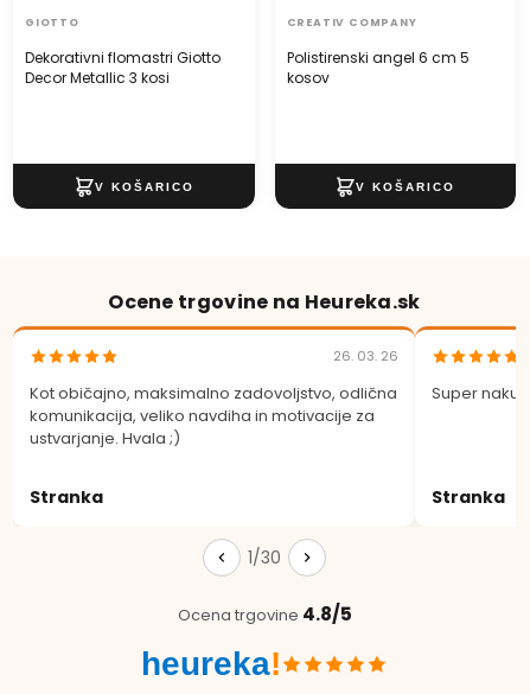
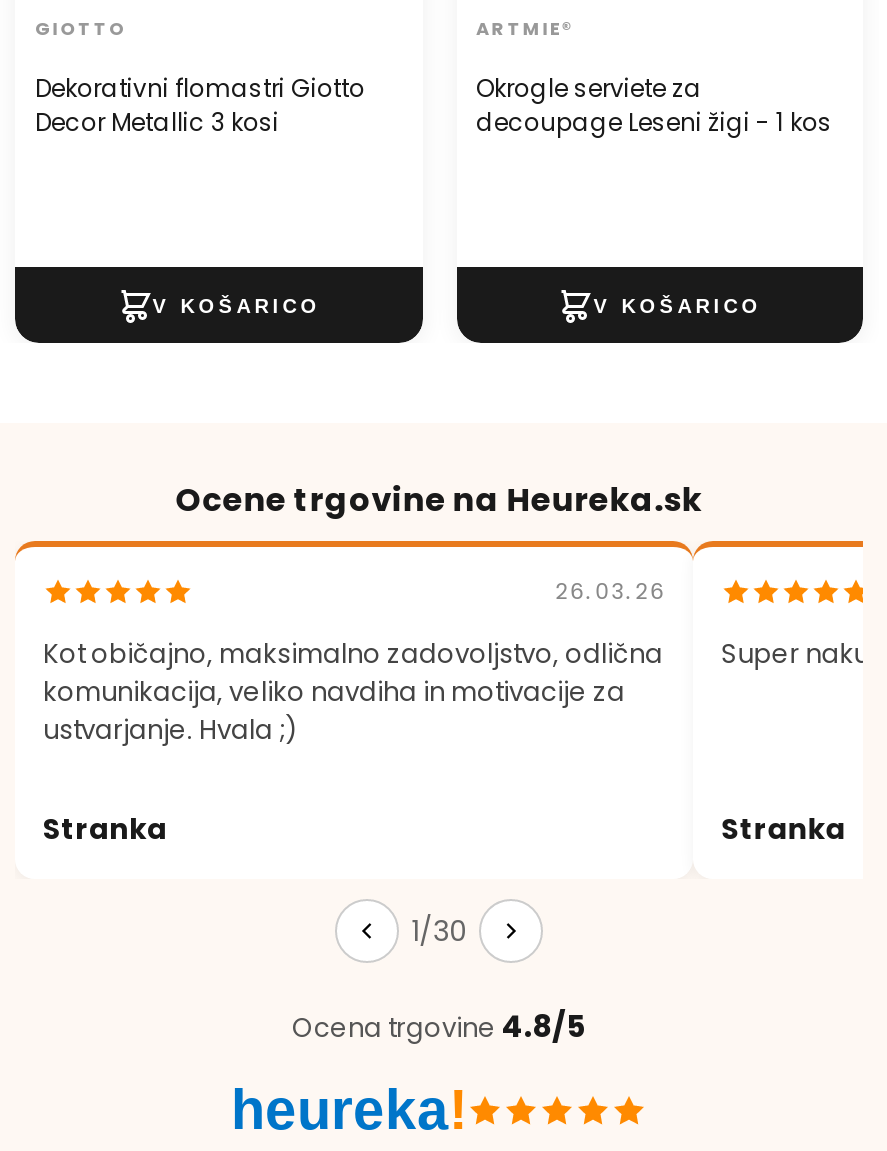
- CREATIV COMPANY
+ ARTMIE®

- Polistirenski angel 6 cm 5
- kosov
+ Okrogle serviete za
+ decoupage Leseni žigi - 1 kos
